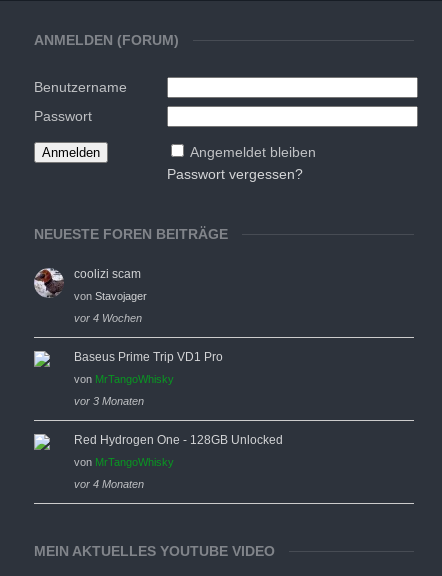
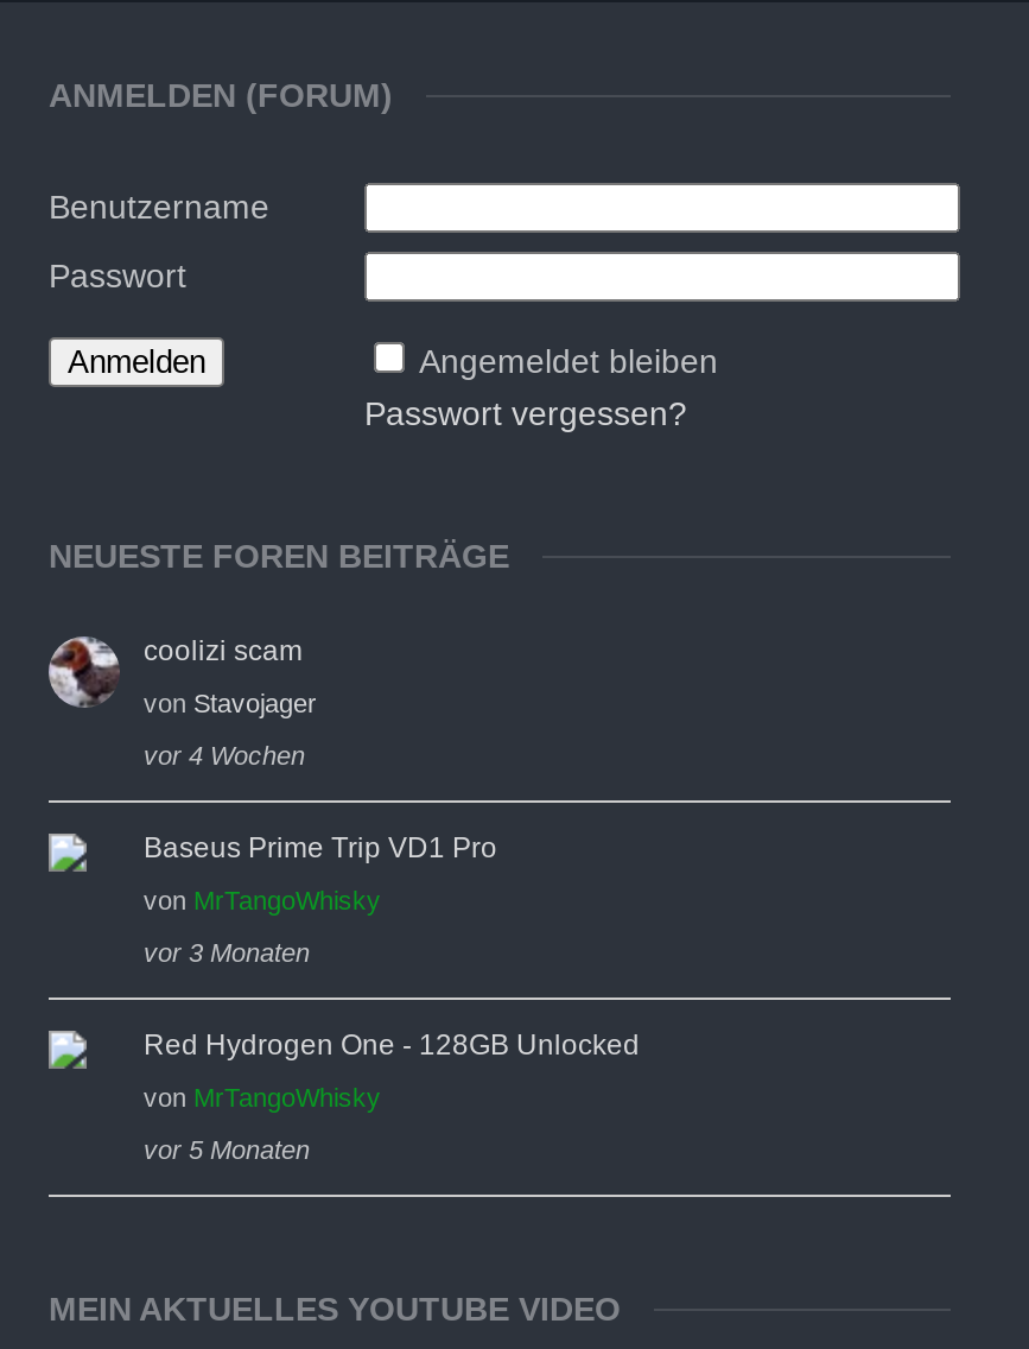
- vor 4 Monaten
+ vor 5 Monaten
